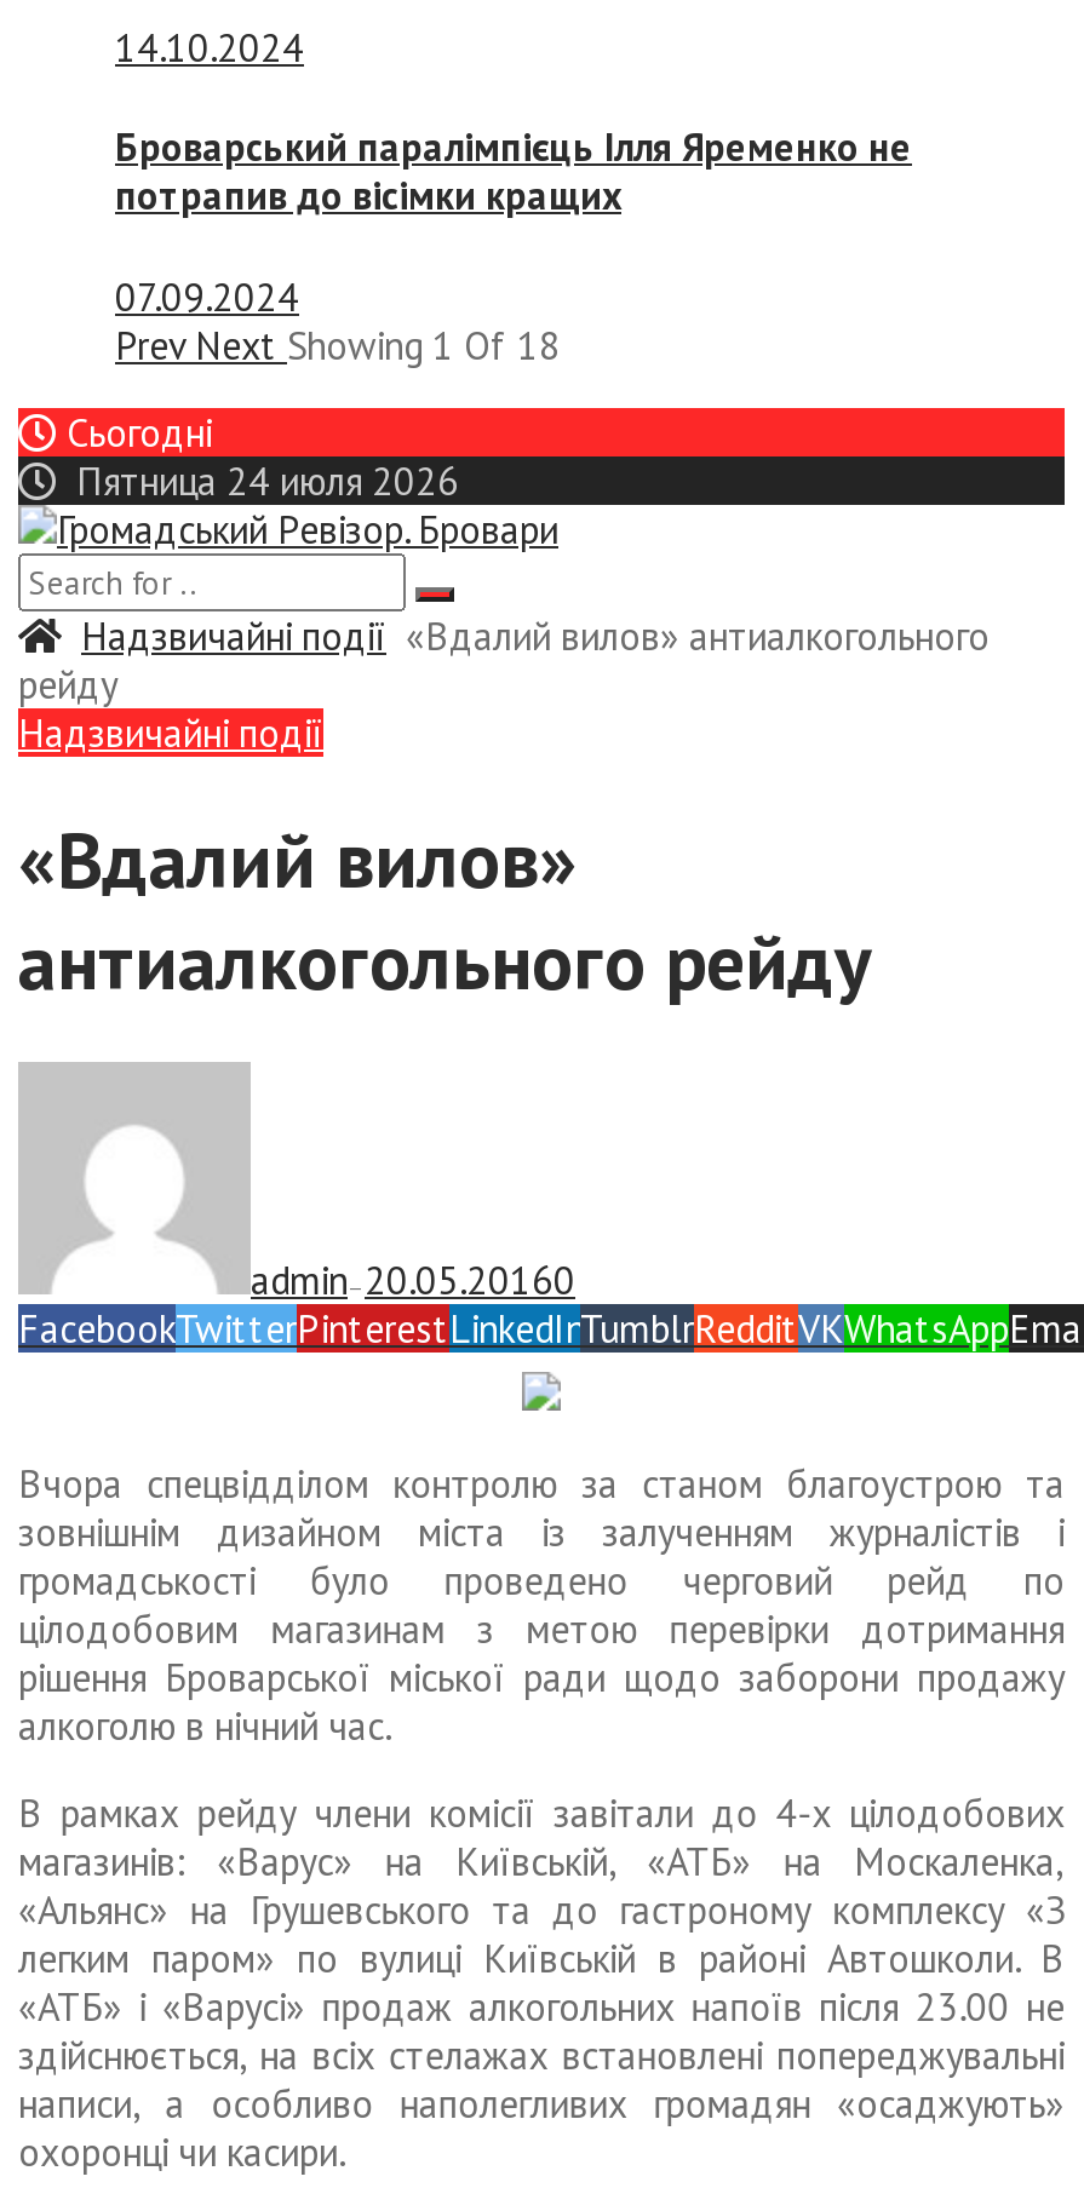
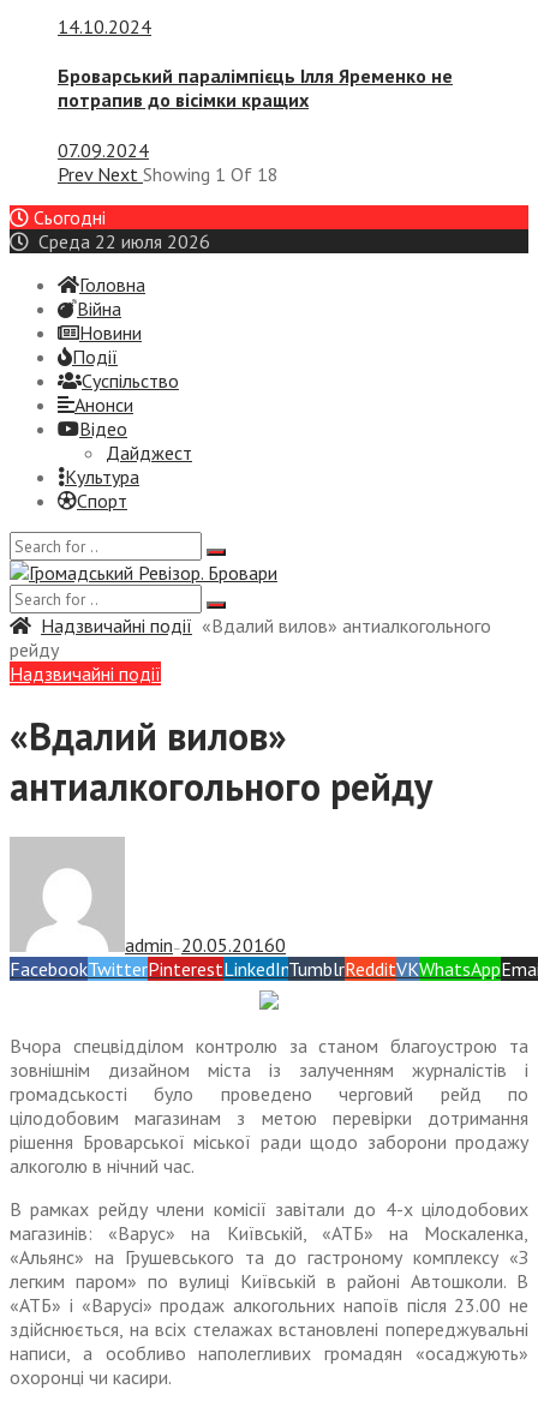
- Пятница 24 июля 2026
+ Среда 22 июля 2026
+ Головна
+ Війна
+ Новини
+ Події
+ Суспiльство
+ Анонси
+ Відео
+ Дайджест
+ Культура
+ Спорт
